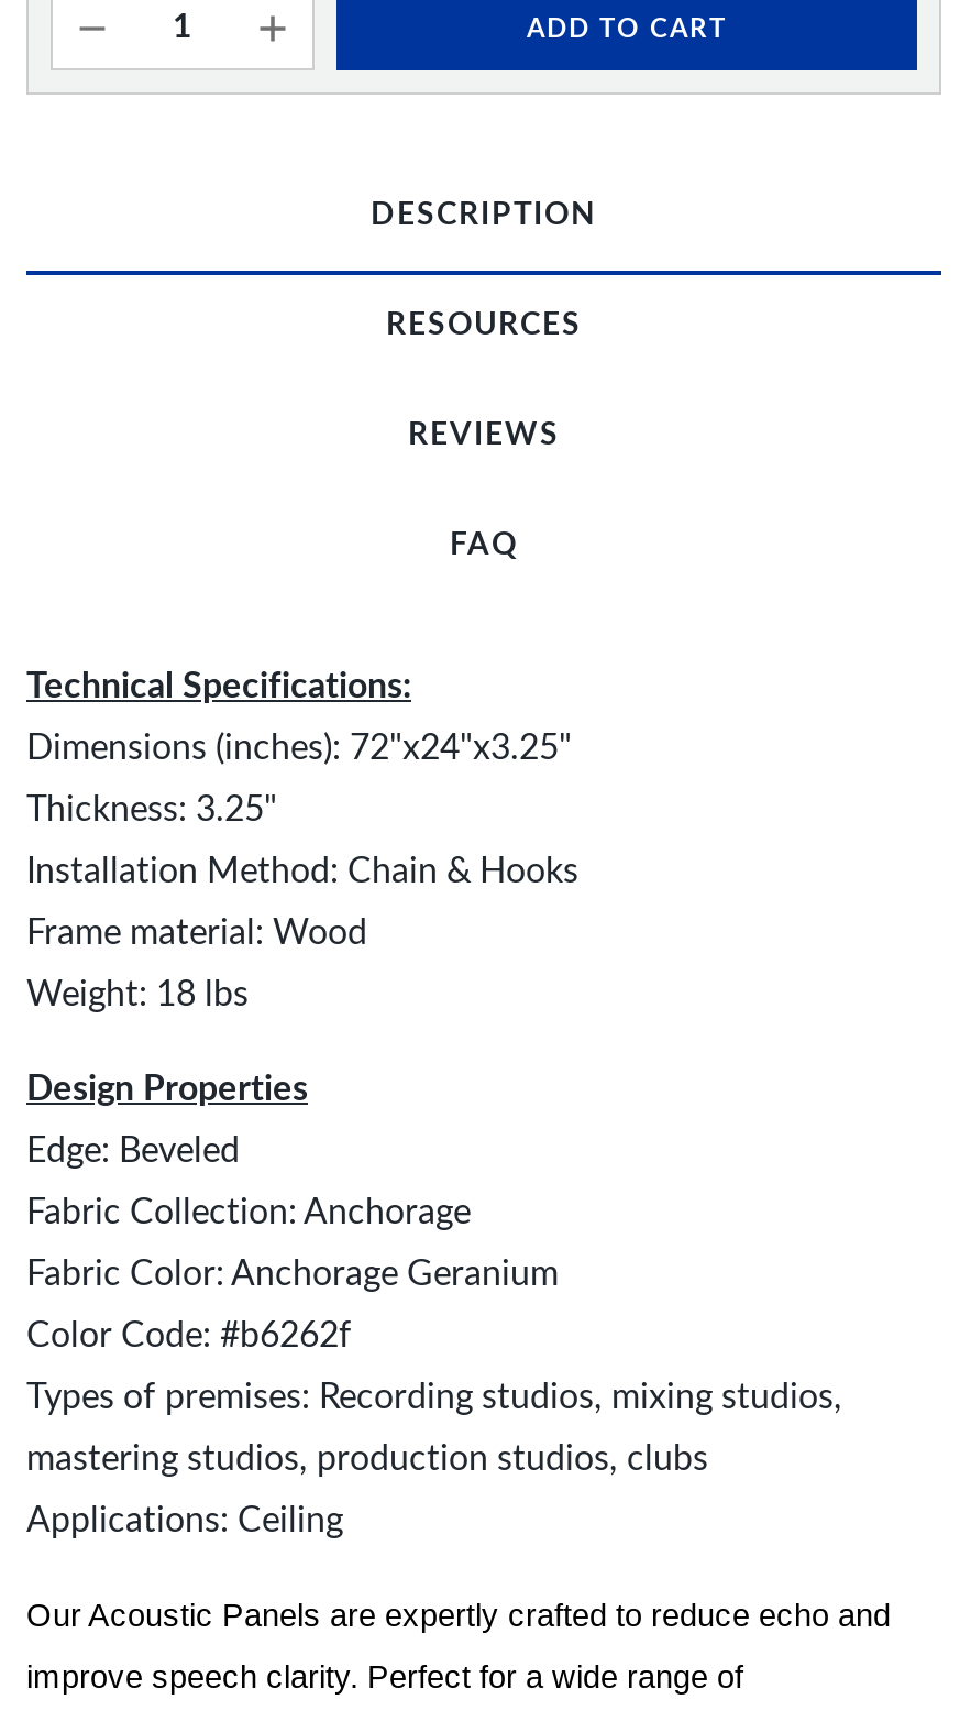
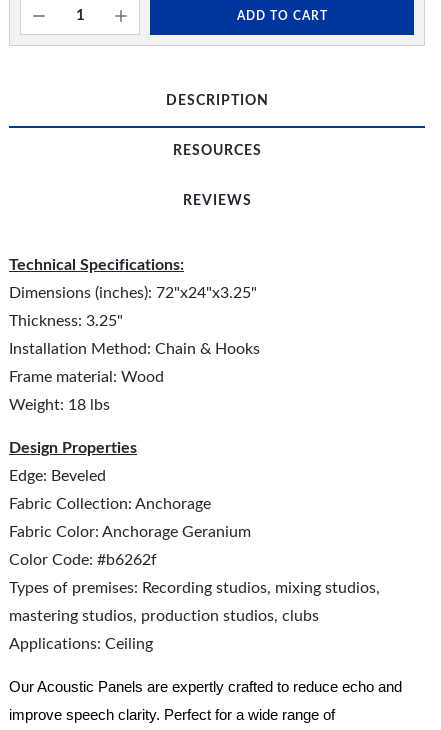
- FAQ
